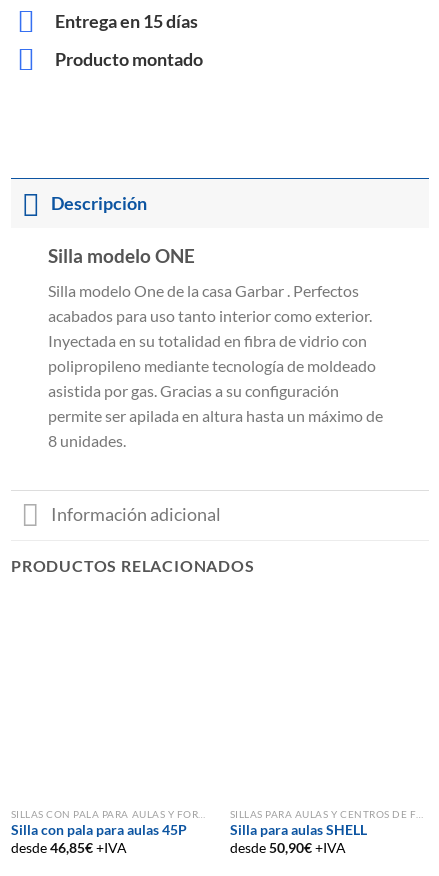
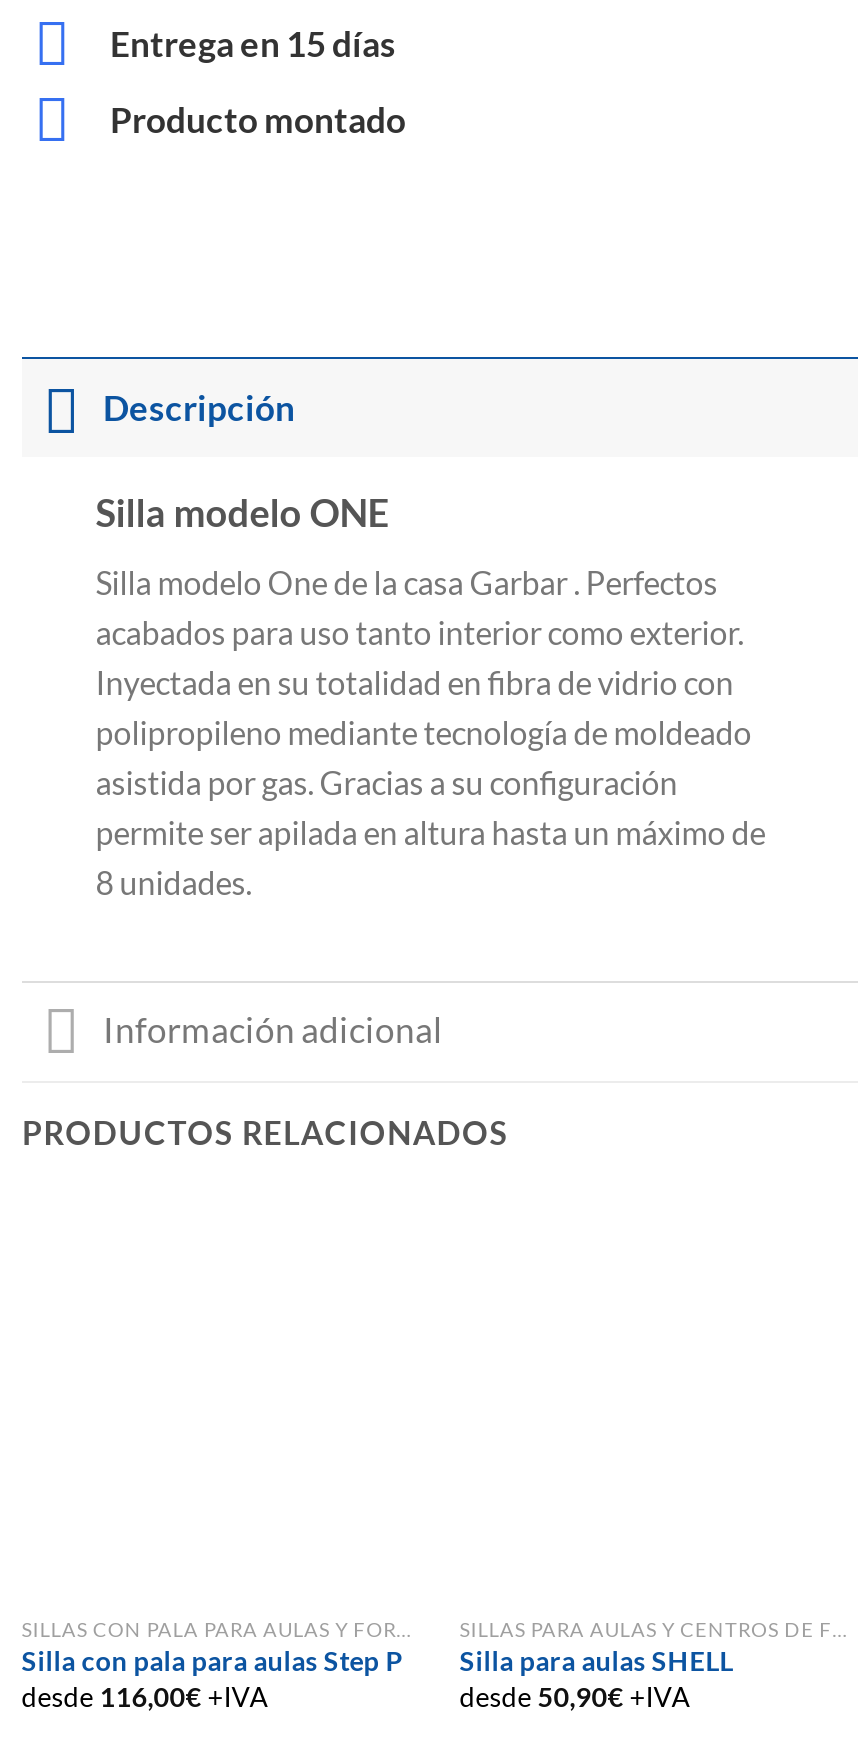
- Silla con pala para aulas 45P
- desde 46,85€+IVA
+ Silla con pala para aulas Step P
+ desde 116,00€+IVA
